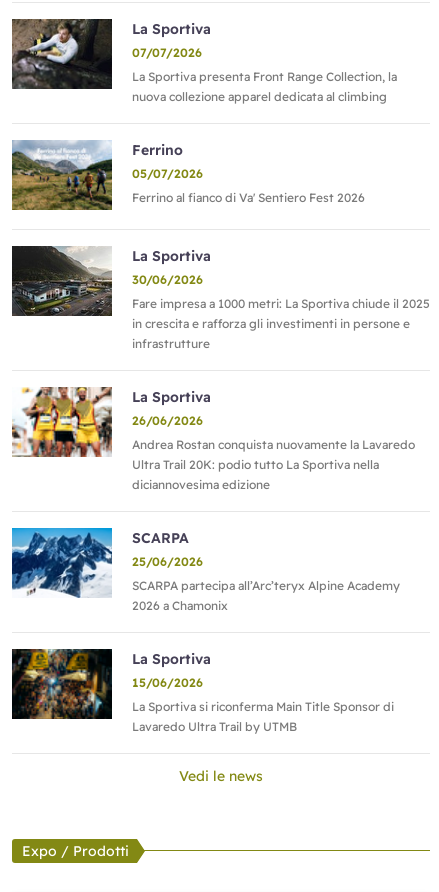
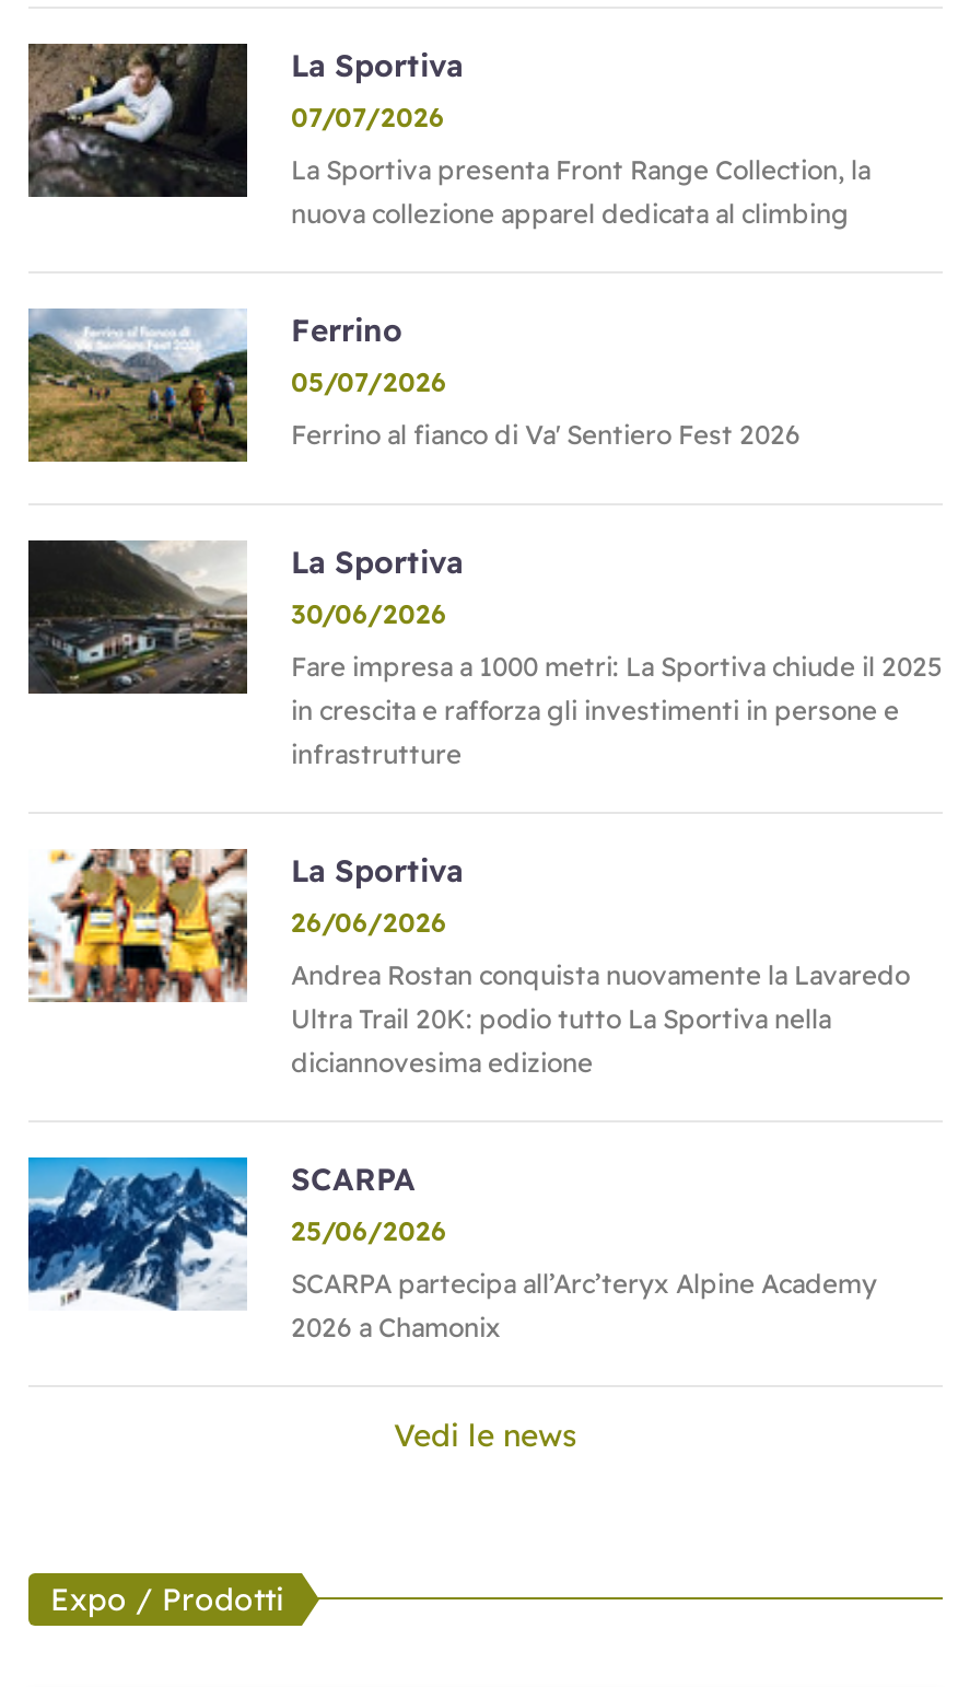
- [image]
- La Sportiva
- 15/06/2026
- La Sportiva si riconferma Main Title Sponsor di
- Lavaredo Ultra Trail by UTMB
